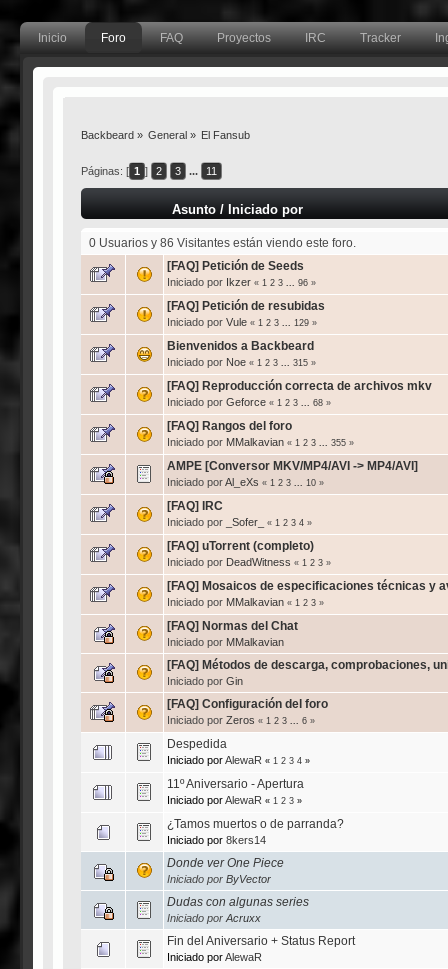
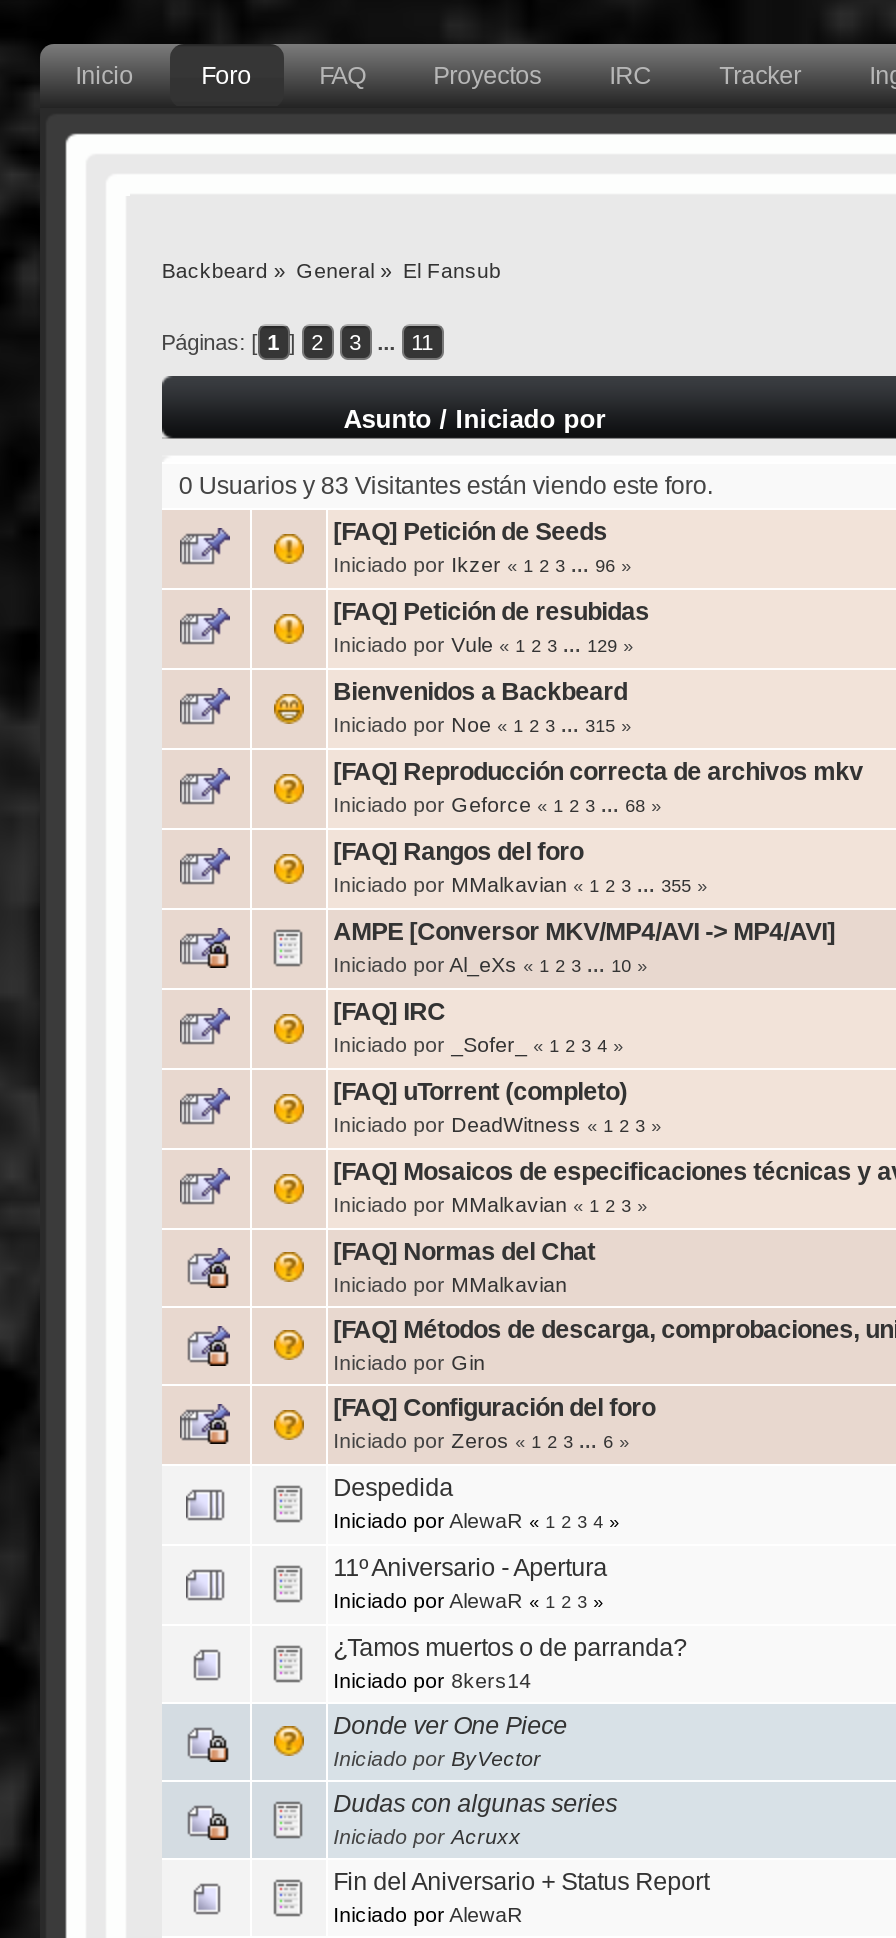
- 0 Usuarios y 86 Visitantes están viendo este foro.
+ 0 Usuarios y 83 Visitantes están viendo este foro.
